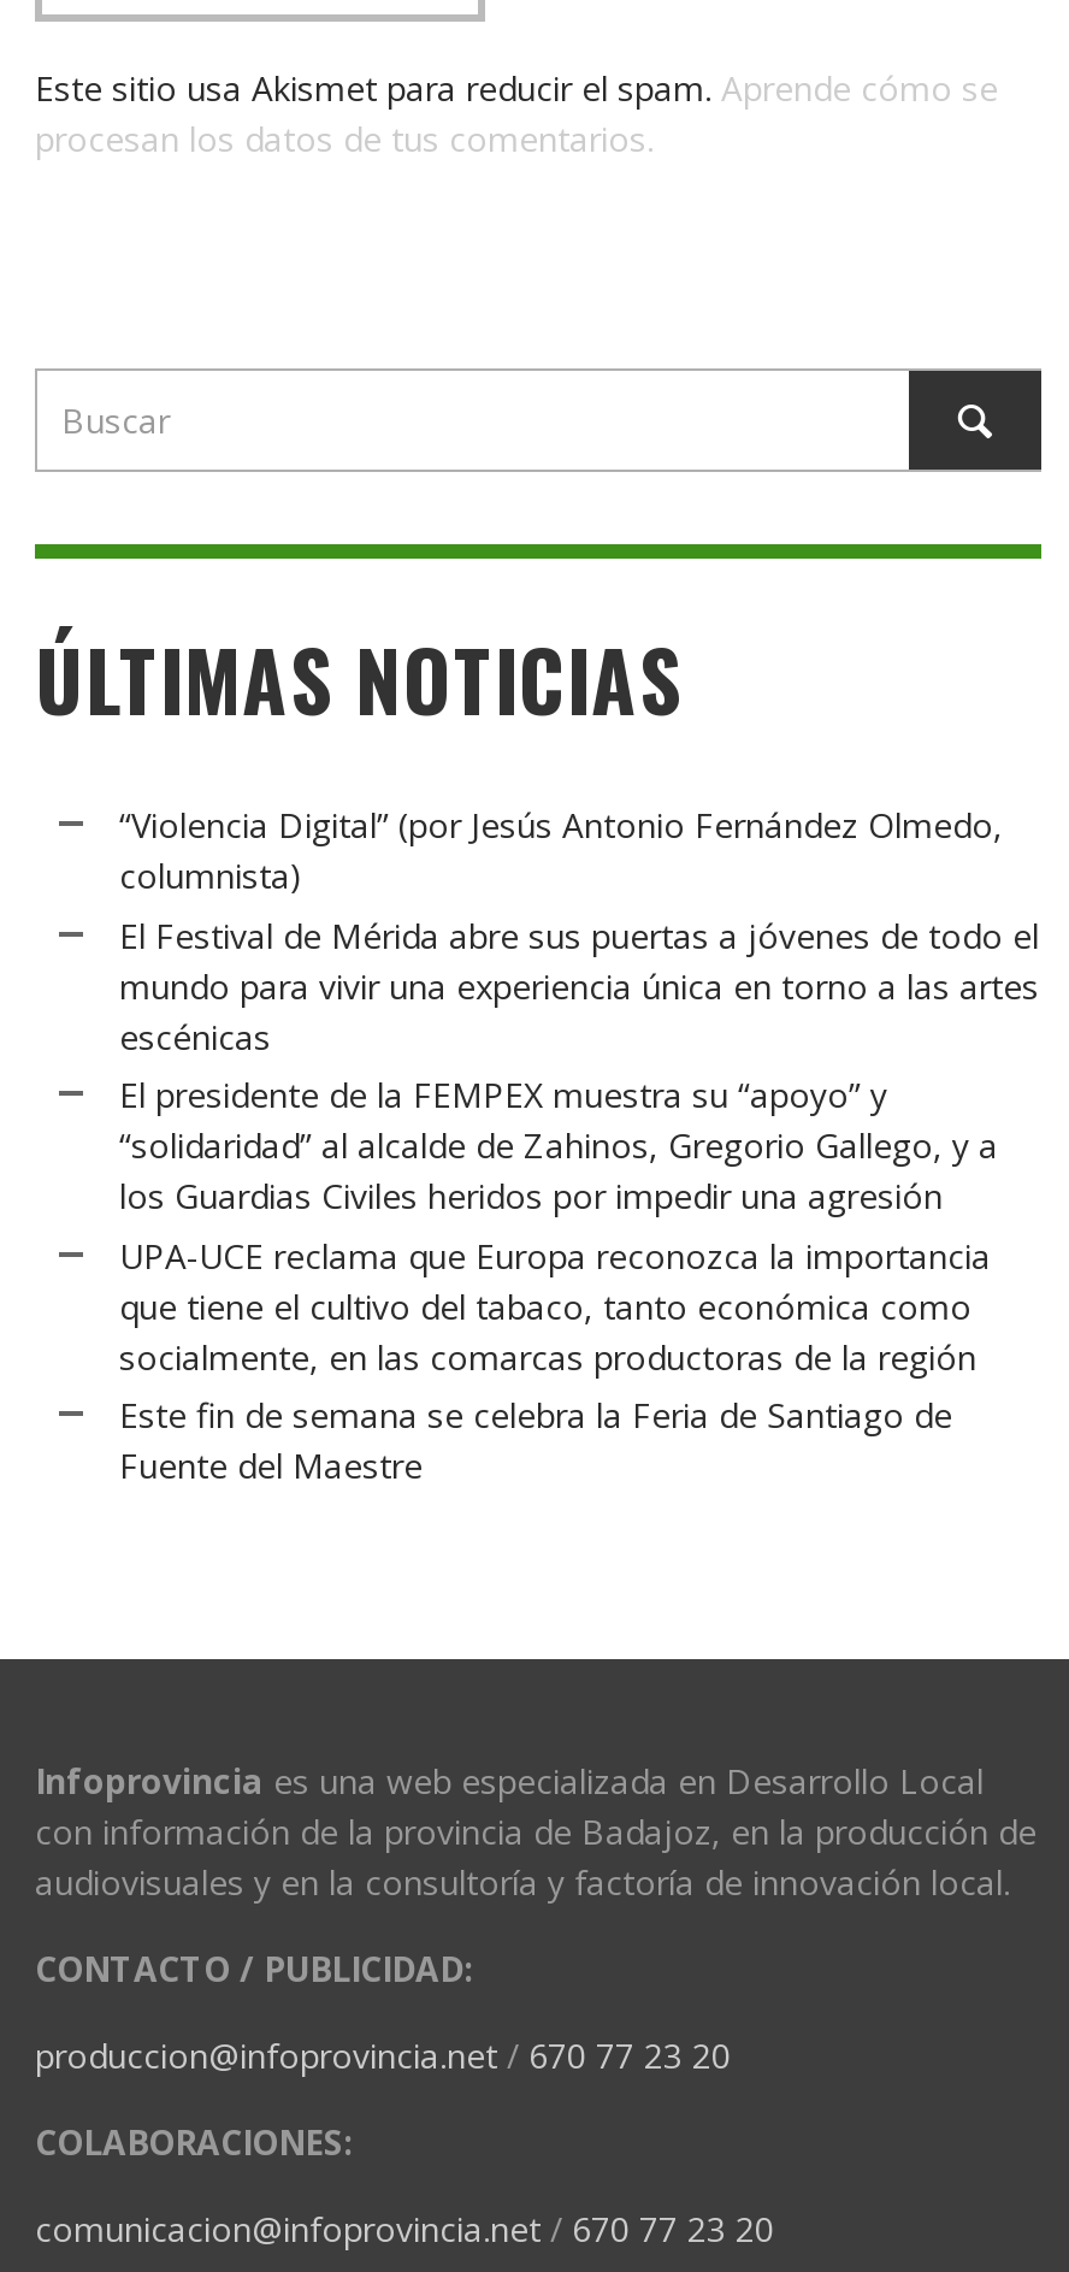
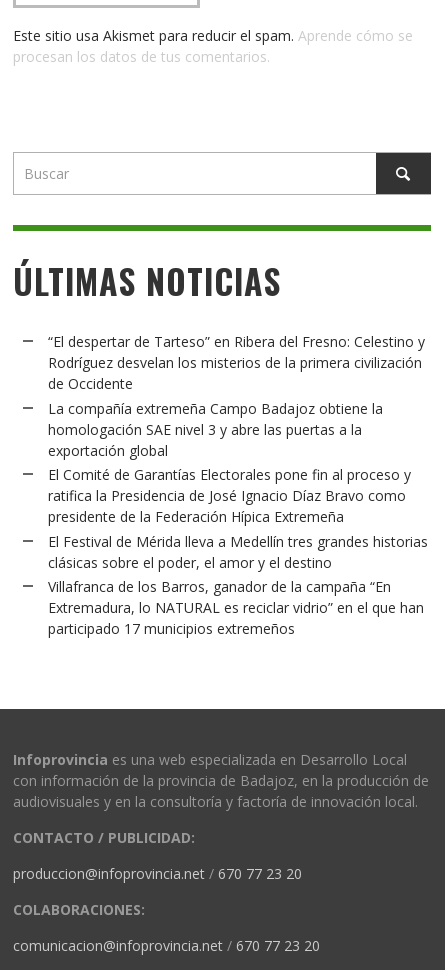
- “Violencia Digital” (por Jesús Antonio Fernández Olmedo,
- columnista)
- El Festival de Mérida abre sus puertas a jóvenes de todo el
- mundo para vivir una experiencia única en torno a las artes
- escénicas
- El presidente de la FEMPEX muestra su “apoyo” y
- “solidaridad” al alcalde de Zahinos, Gregorio Gallego, y a
- los Guardias Civiles heridos por impedir una agresión
- UPA-UCE reclama que Europa reconozca la importancia
- que tiene el cultivo del tabaco, tanto económica como
- socialmente, en las comarcas productoras de la región
- Este fin de semana se celebra la Feria de Santiago de
- Fuente del Maestre
+ “El despertar de Tarteso” en Ribera del Fresno: Celestino y
+ Rodríguez desvelan los misterios de la primera civilización
+ de Occidente
+ La compañía extremeña Campo Badajoz obtiene la
+ homologación SAE nivel 3 y abre las puertas a la
+ exportación global
+ El Comité de Garantías Electorales pone fin al proceso y
+ ratifica la Presidencia de José Ignacio Díaz Bravo como
+ presidente de la Federación Hípica Extremeña
+ El Festival de Mérida lleva a Medellín tres grandes historias
+ clásicas sobre el poder, el amor y el destino
+ Villafranca de los Barros, ganador de la campaña “En
+ Extremadura, lo NATURAL es reciclar vidrio” en el que han
+ participado 17 municipios extremeños
